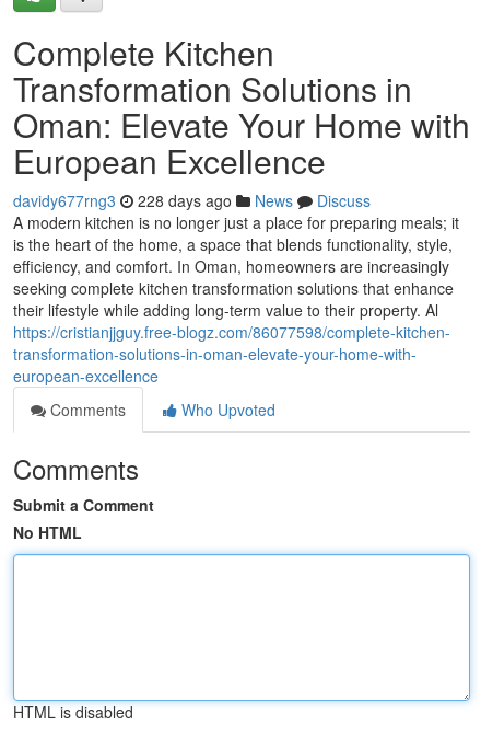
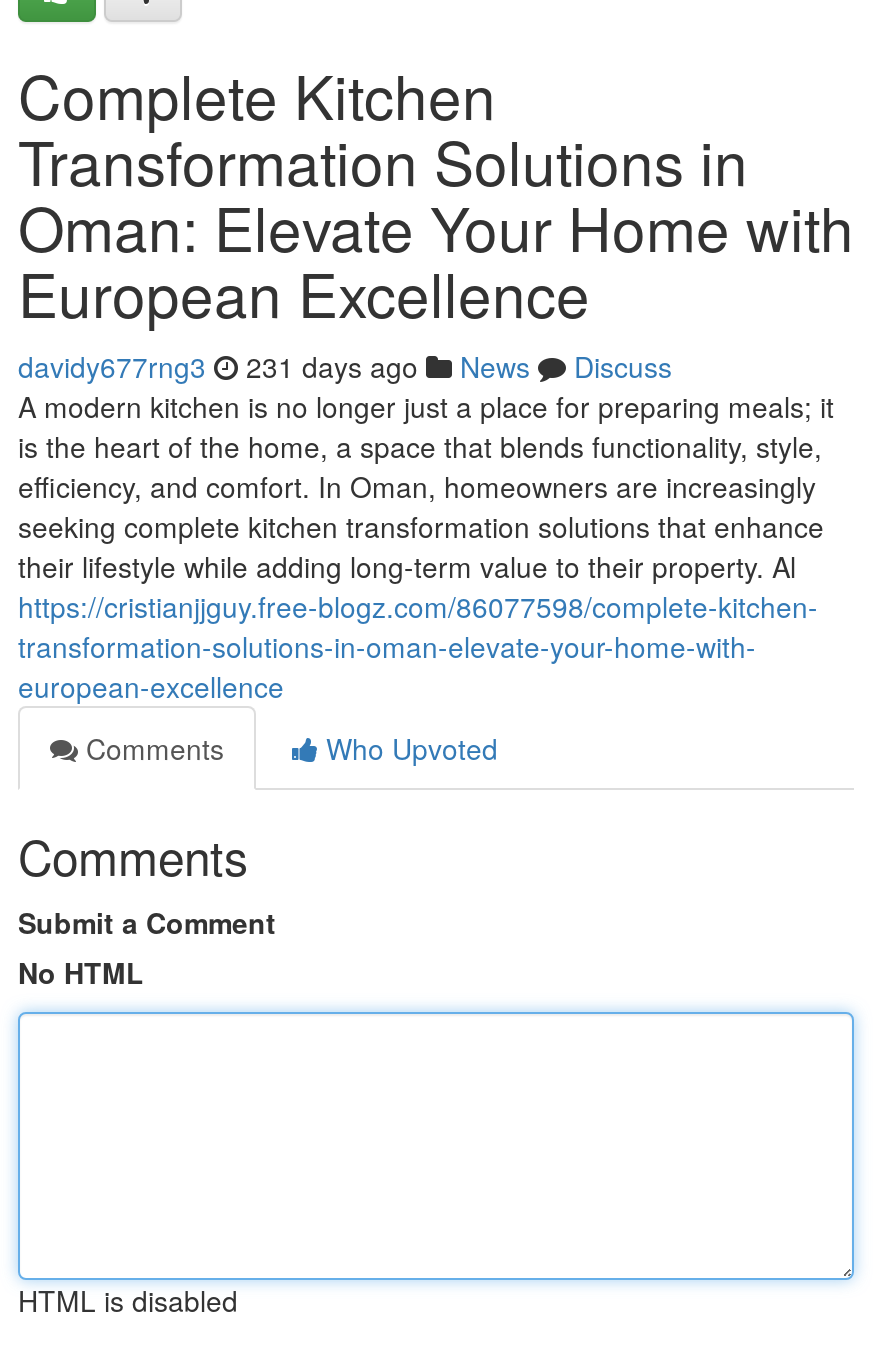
- davidy677rng3 228 days ago News Discuss
+ davidy677rng3 231 days ago News Discuss
